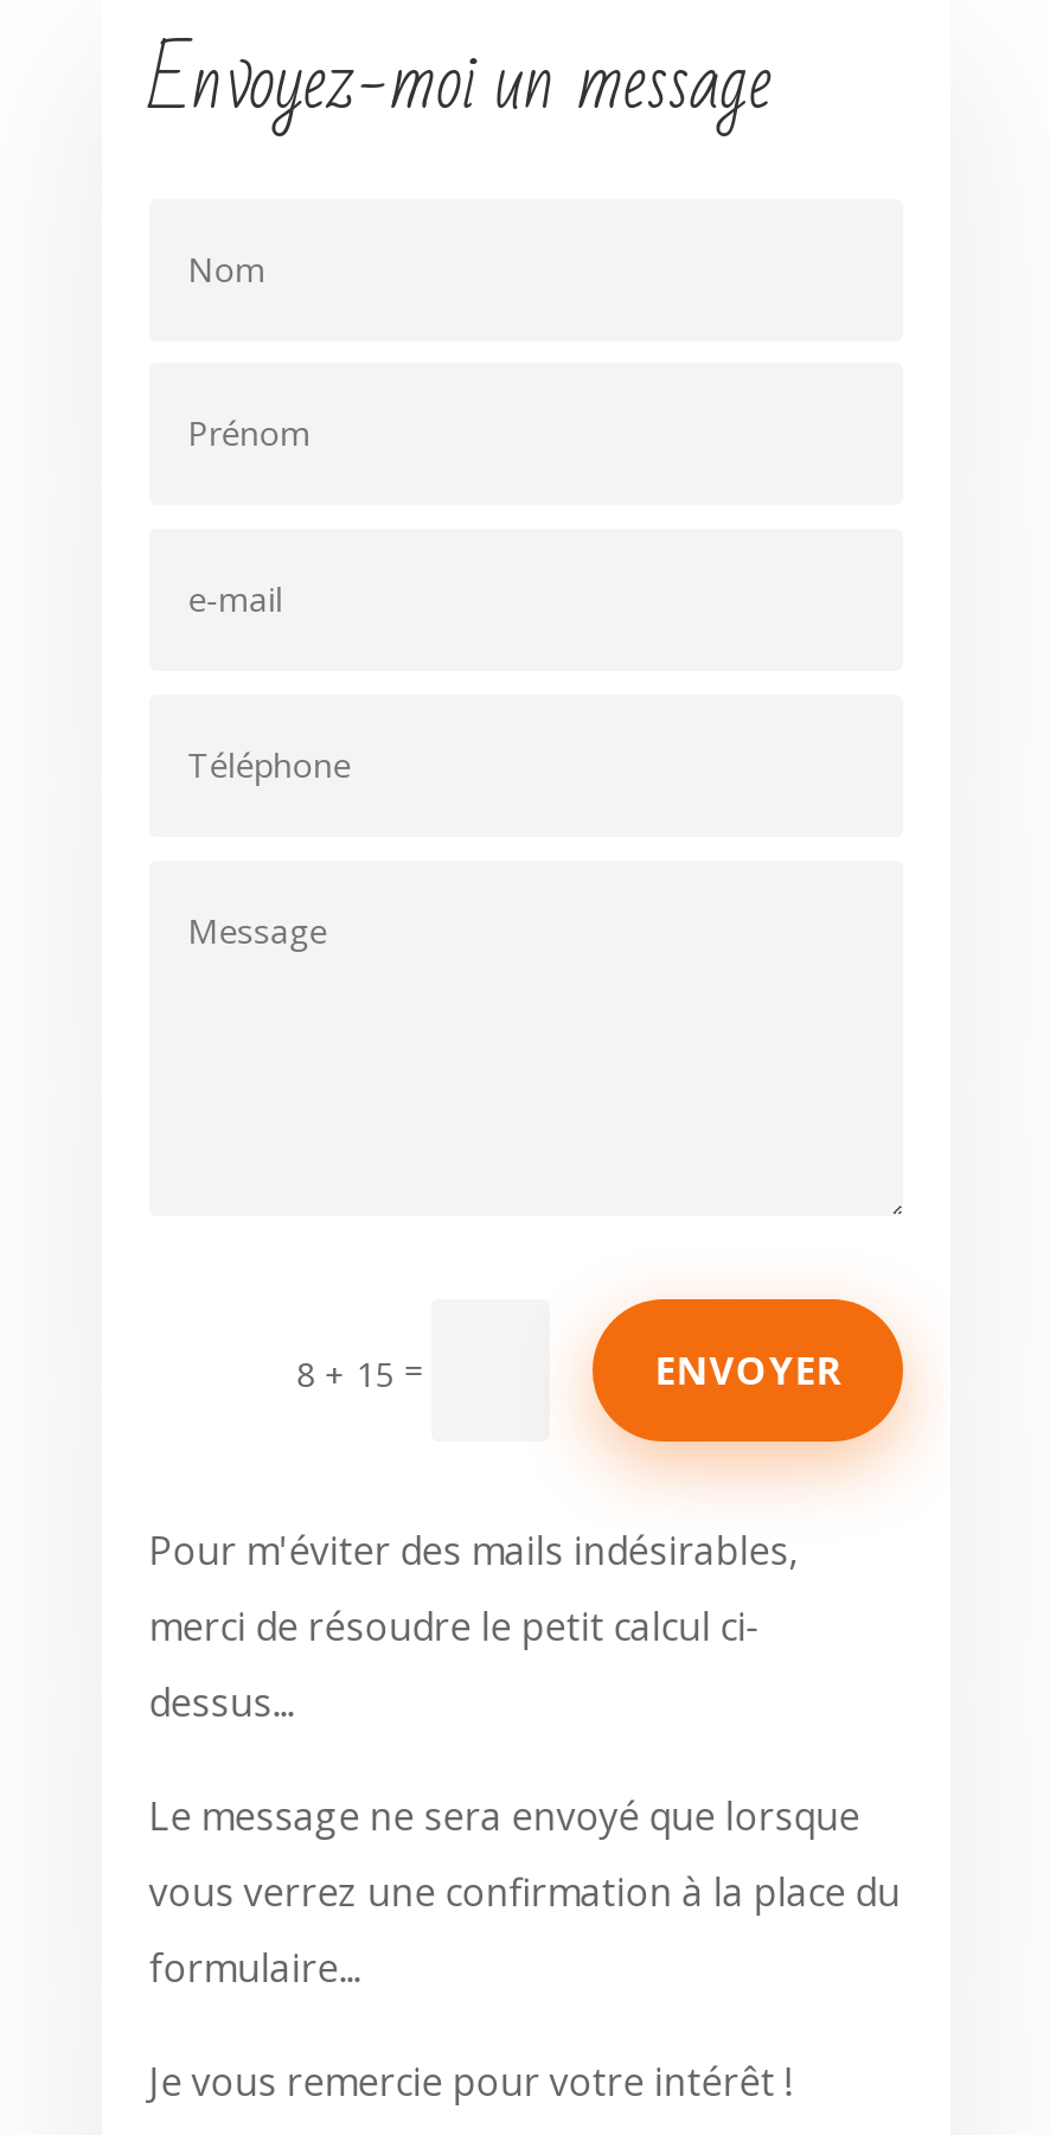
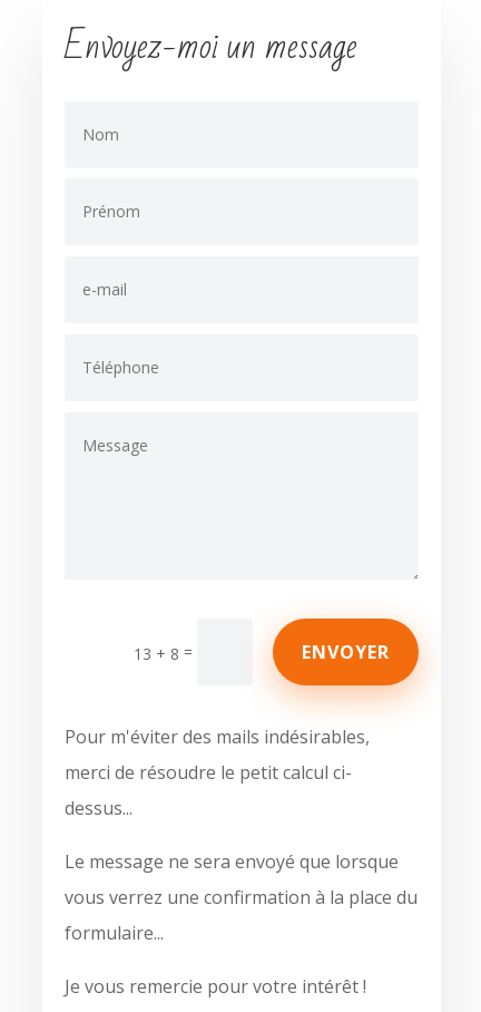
- 8 + 15 =
+ 13 + 8 =
